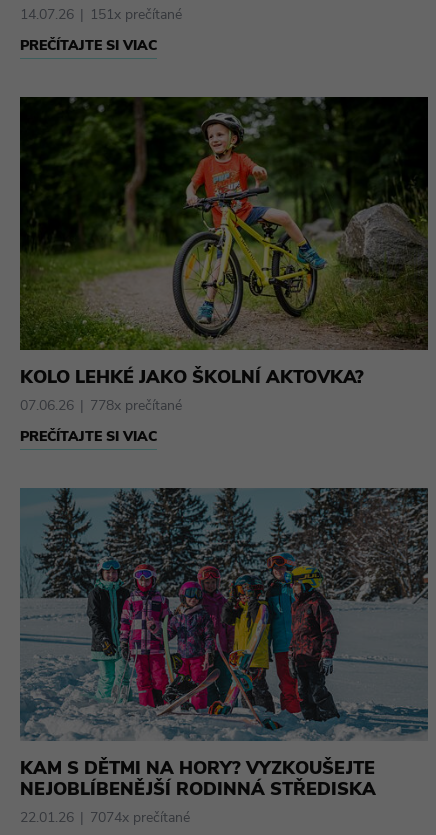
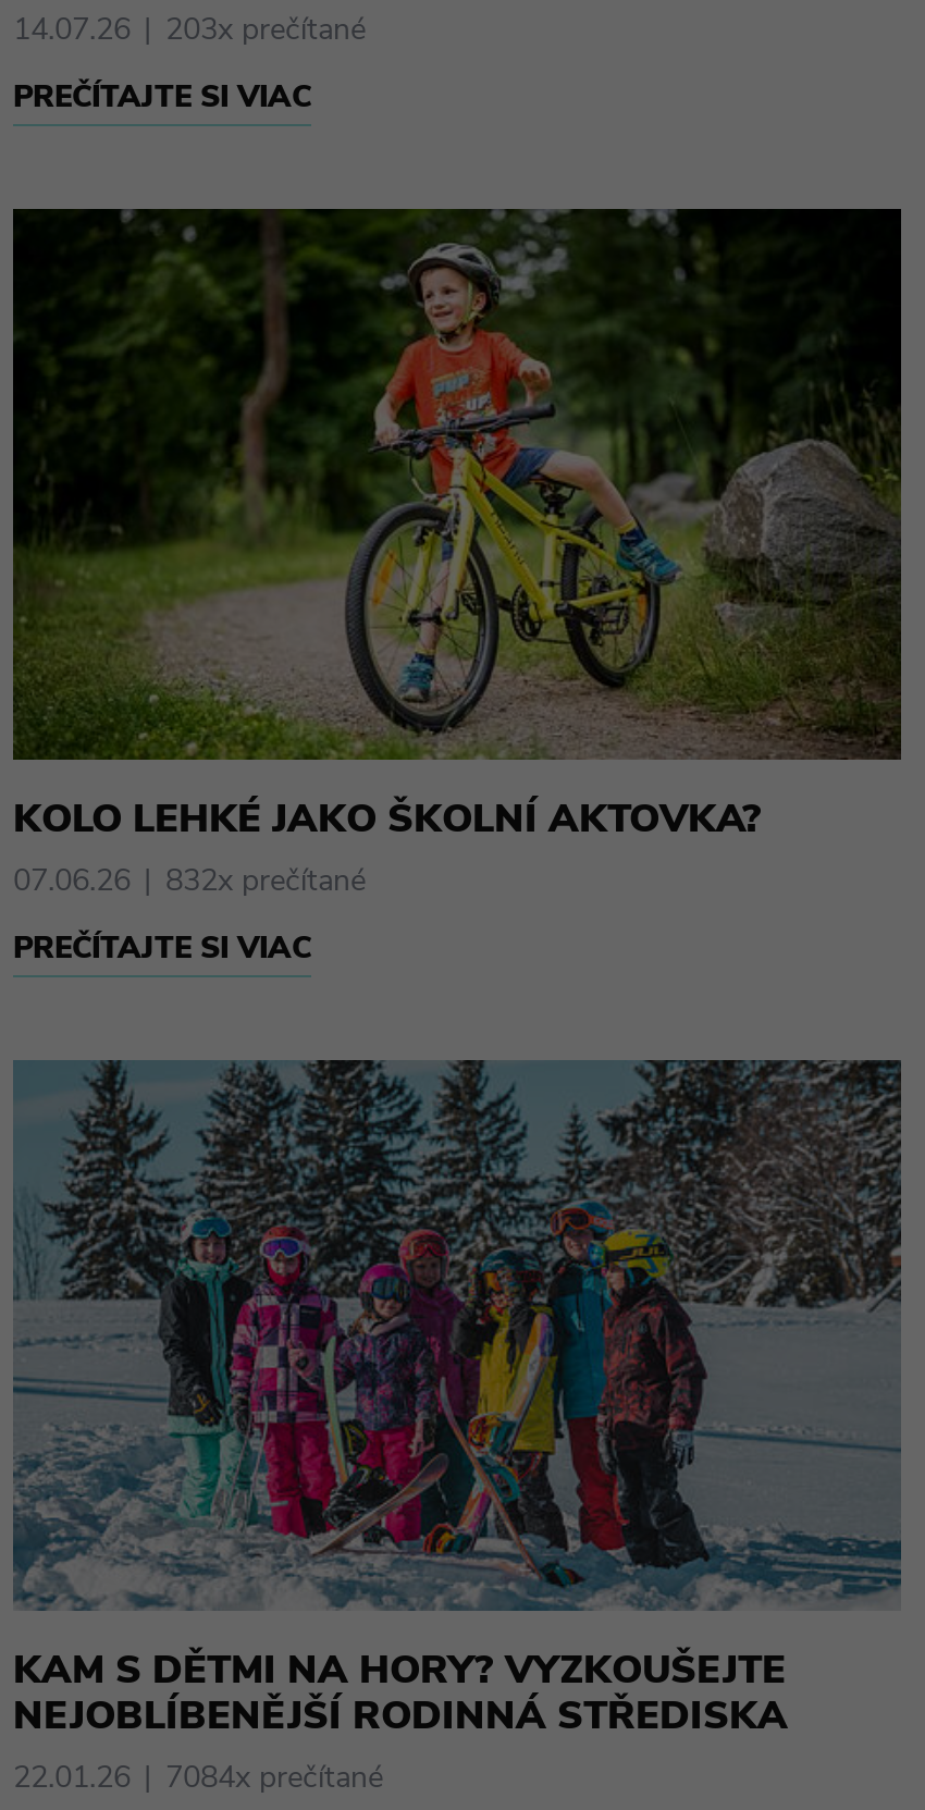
- 14.07.26 151x prečítané
+ 14.07.26 203x prečítané

- 07.06.26 778x prečítané
+ 07.06.26 832x prečítané

- 22.01.26 7074x prečítané
+ 22.01.26 7084x prečítané
